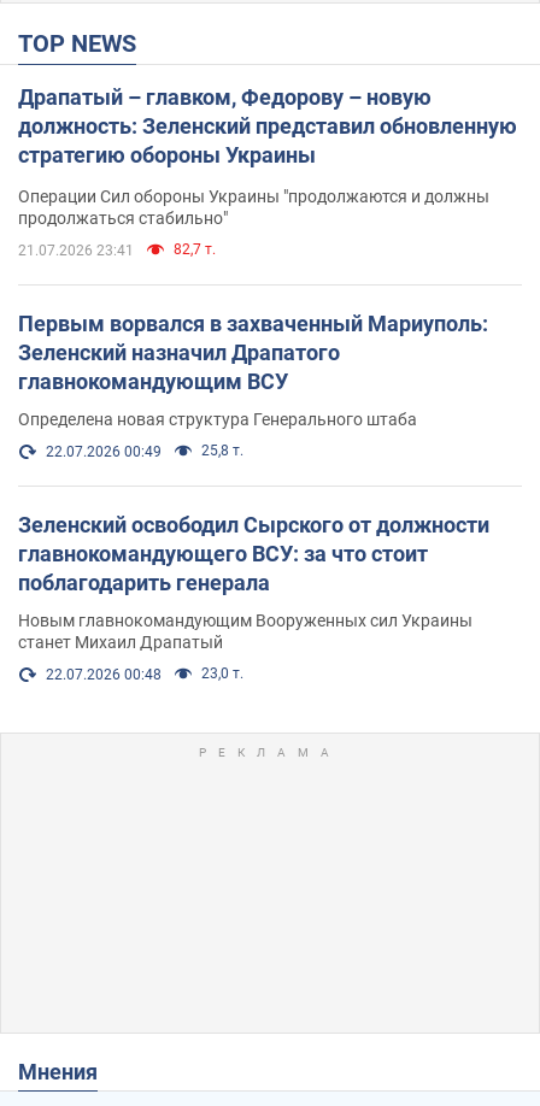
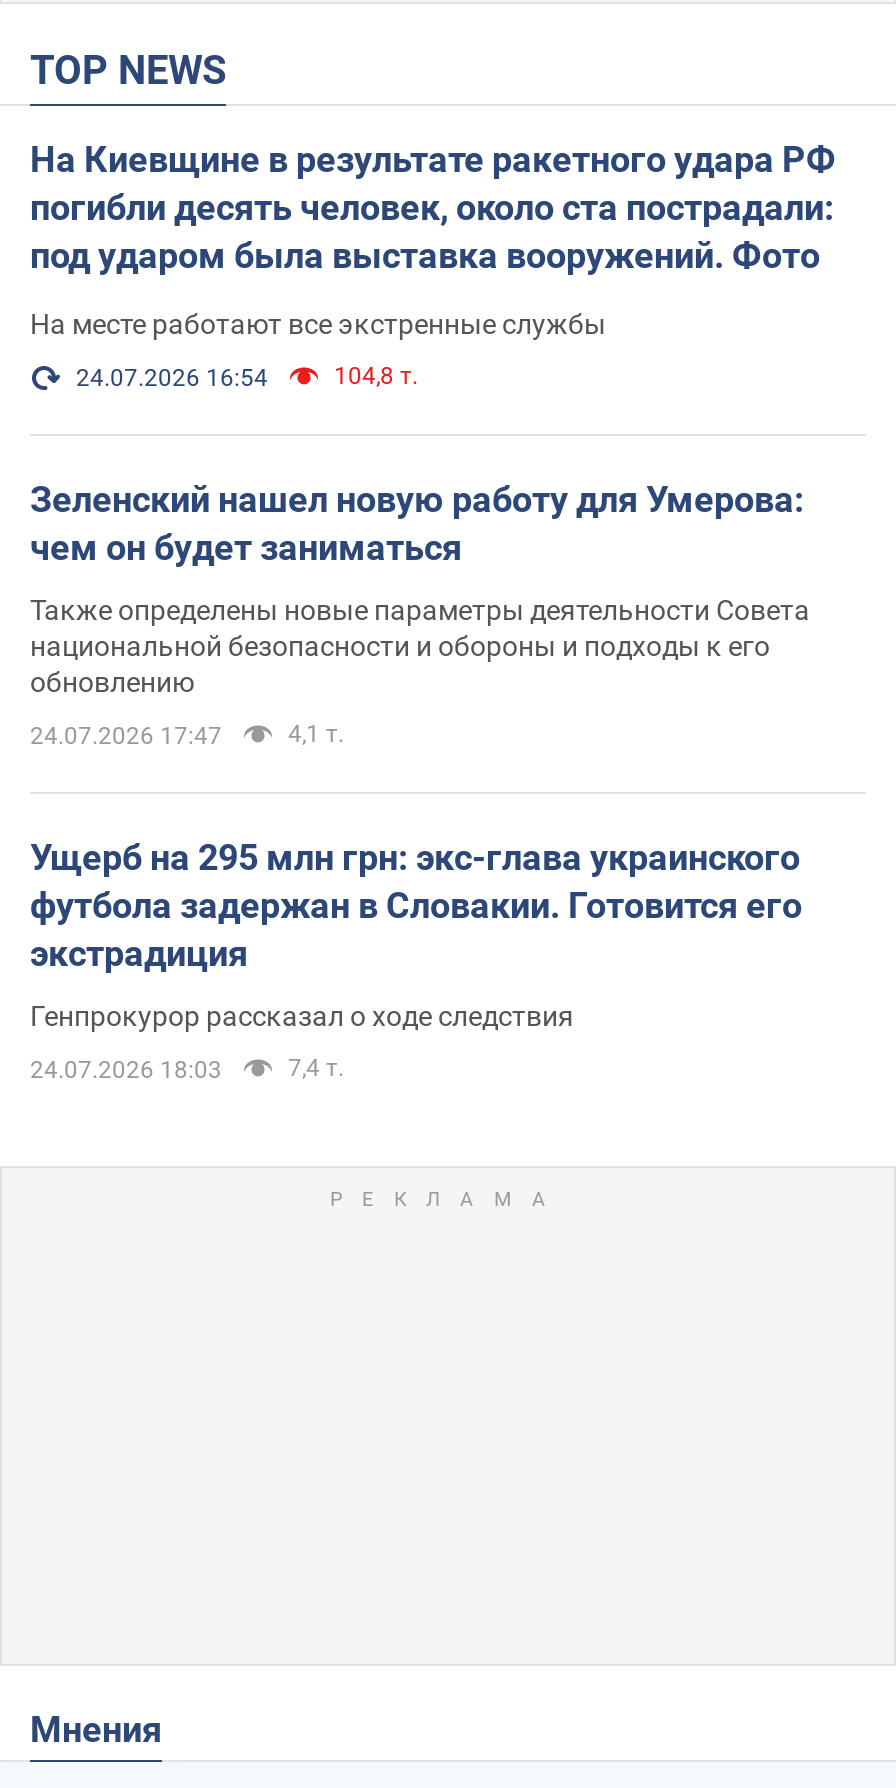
- Драпатый – главком, Федорову – новую
- должность: Зеленский представил обновленную
- стратегию обороны Украины
+ На Киевщине в результате ракетного удара РФ
+ погибли десять человек, около ста пострадали:
+ под ударом была выставка вооружений. Фото

- Операции Сил обороны Украины "продолжаются и должны
- продолжаться стабильно"
+ На месте работают все экстренные службы

- 21.07.2026 23:41
- 82,7 т.
+ 24.07.2026 16:54
+ 104,8 т.

- Первым ворвался в захваченный Мариуполь:
- Зеленский назначил Драпатого
- главнокомандующим ВСУ
+ Зеленский нашел новую работу для Умерова:
+ чем он будет заниматься

- Определена новая структура Генерального штаба
+ Также определены новые параметры деятельности Совета
+ национальной безопасности и обороны и подходы к его
+ обновлению

- 22.07.2026 00:49
- 25,8 т.
+ 24.07.2026 17:47
+ 4,1 т.

- Зеленский освободил Сырского от должности
- главнокомандующего ВСУ: за что стоит
- поблагодарить генерала
+ Ущерб на 295 млн грн: экс-глава украинского
+ футбола задержан в Словакии. Готовится его
+ экстрадиция

- Новым главнокомандующим Вооруженных сил Украины
- станет Михаил Драпатый
+ Генпрокурор рассказал о ходе следствия

- 22.07.2026 00:48
- 23,0 т.
+ 24.07.2026 18:03
+ 7,4 т.
